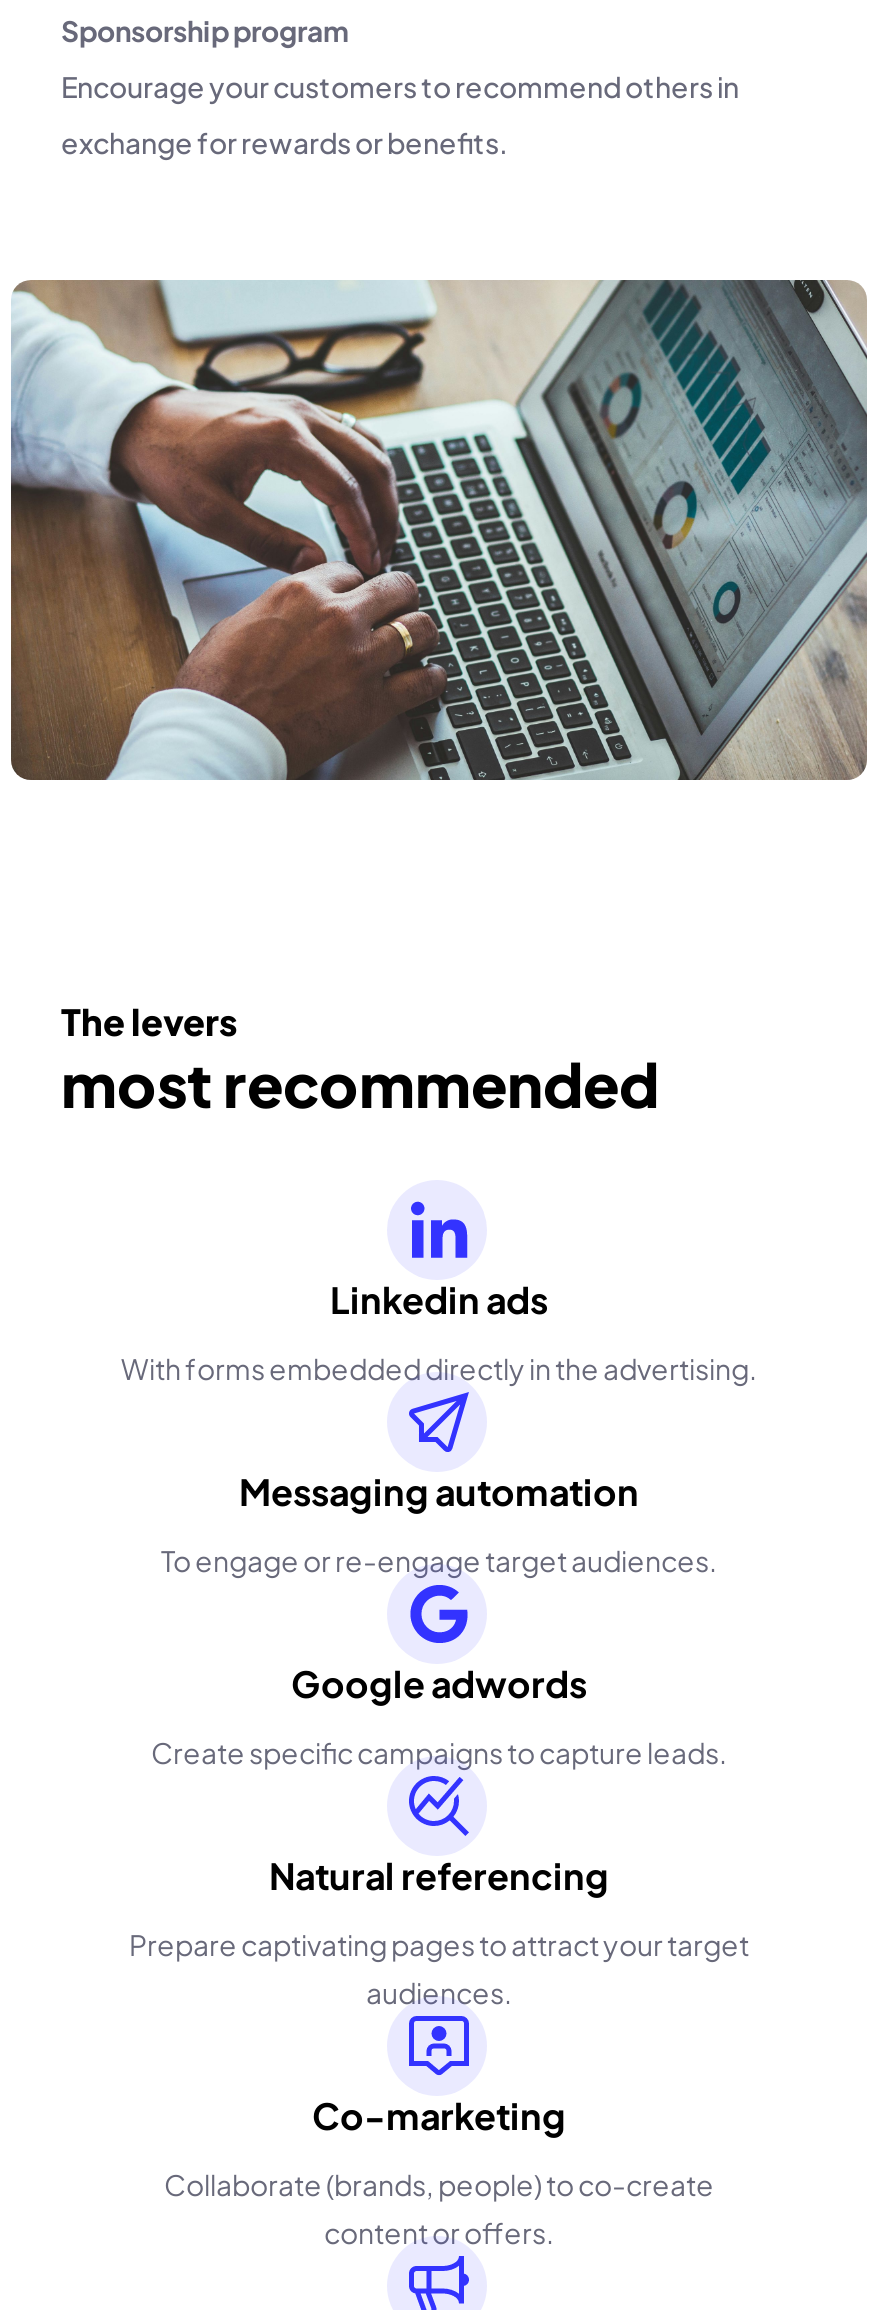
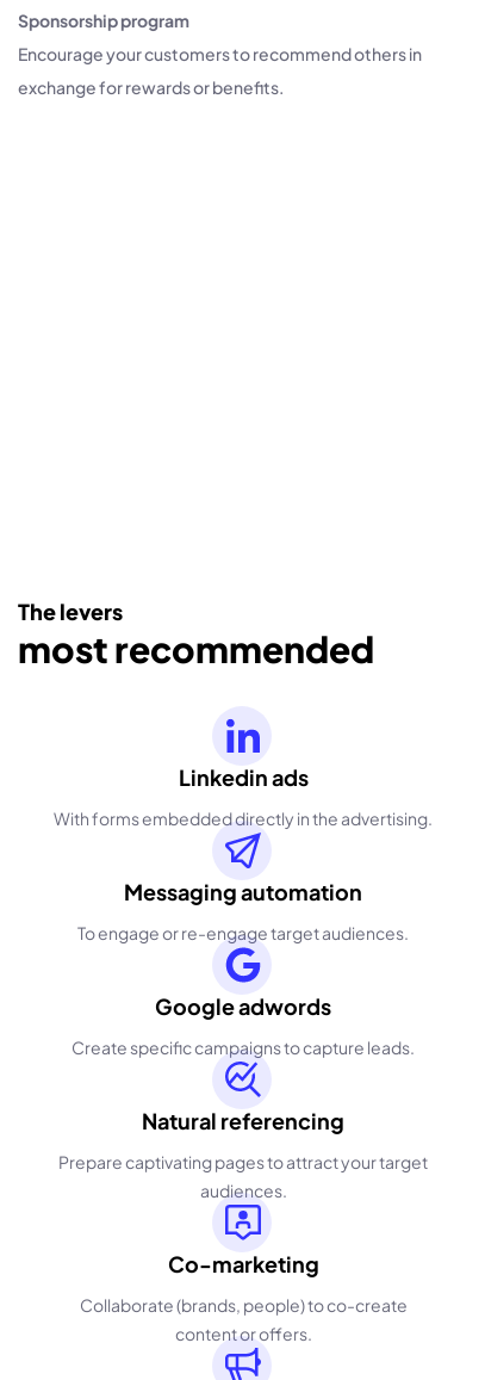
- [image]
